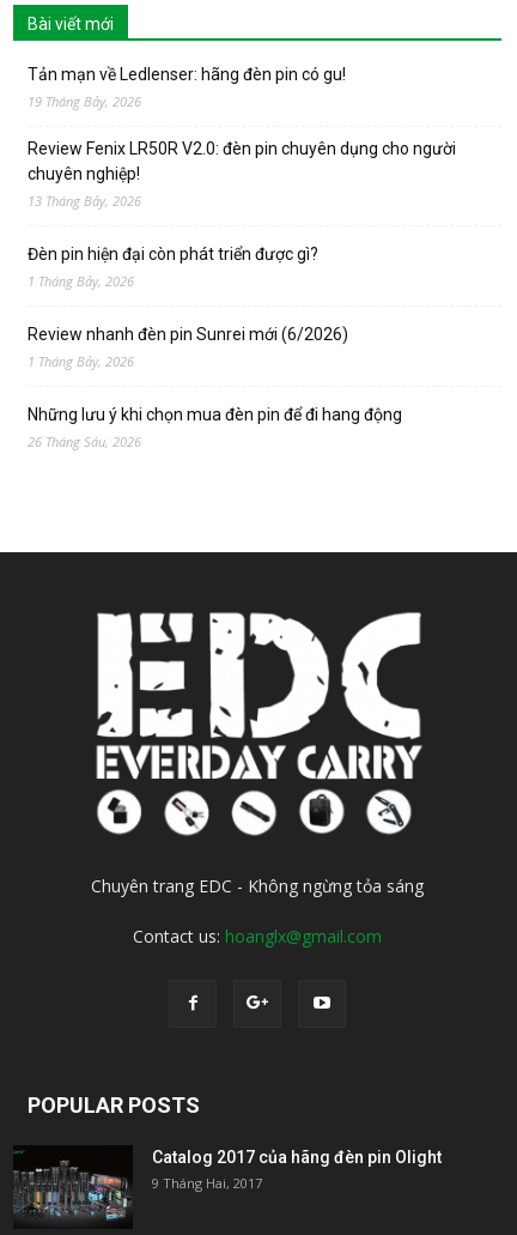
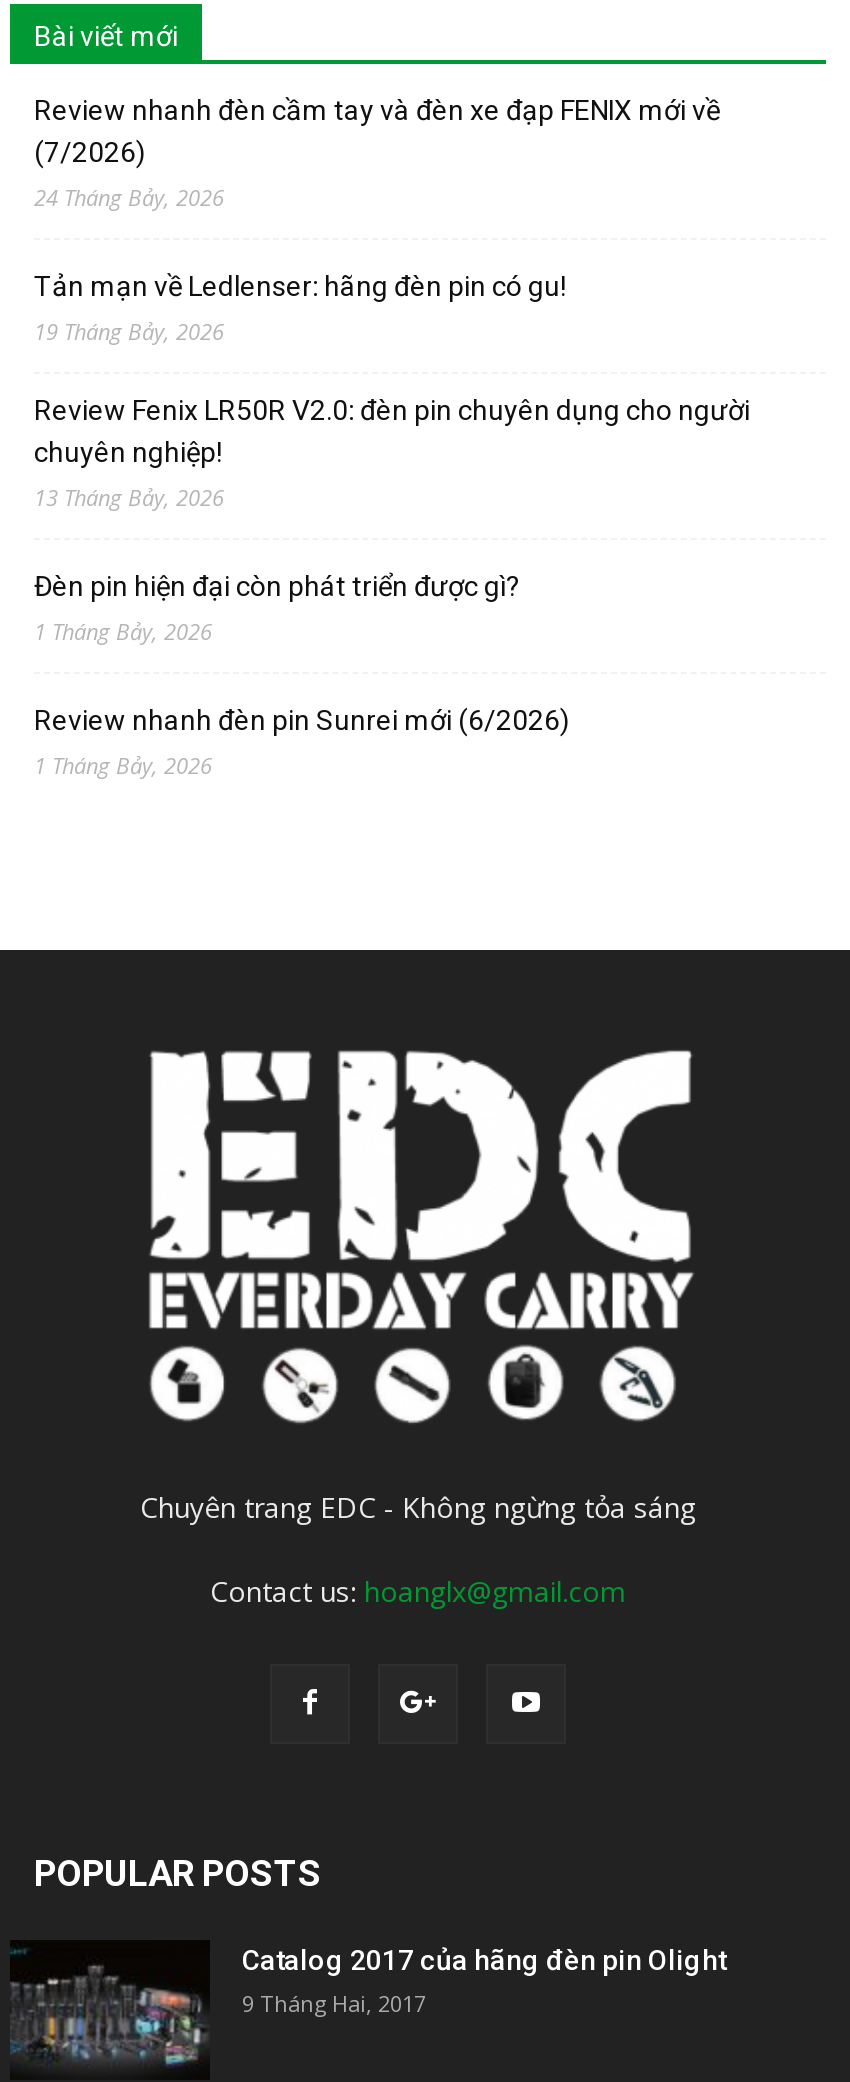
+ Review nhanh đèn cầm tay và đèn xe đạp FENIX mới về
+ (7/2026)
+ 24 Tháng Bảy, 2026

moved down: Tản mạn về Ledlenser: hãng đèn pin có gu! | 19 Tháng Bảy, 2026 | Review Fenix LR50R V2.0: đèn pin chuyên dụng cho người | ... | Review nhanh đèn pin Sunrei mới (6/2026) | 1 Tháng Bảy, 2026

- Những lưu ý khi chọn mua đèn pin để đi hang động
- 26 Tháng Sáu, 2026
